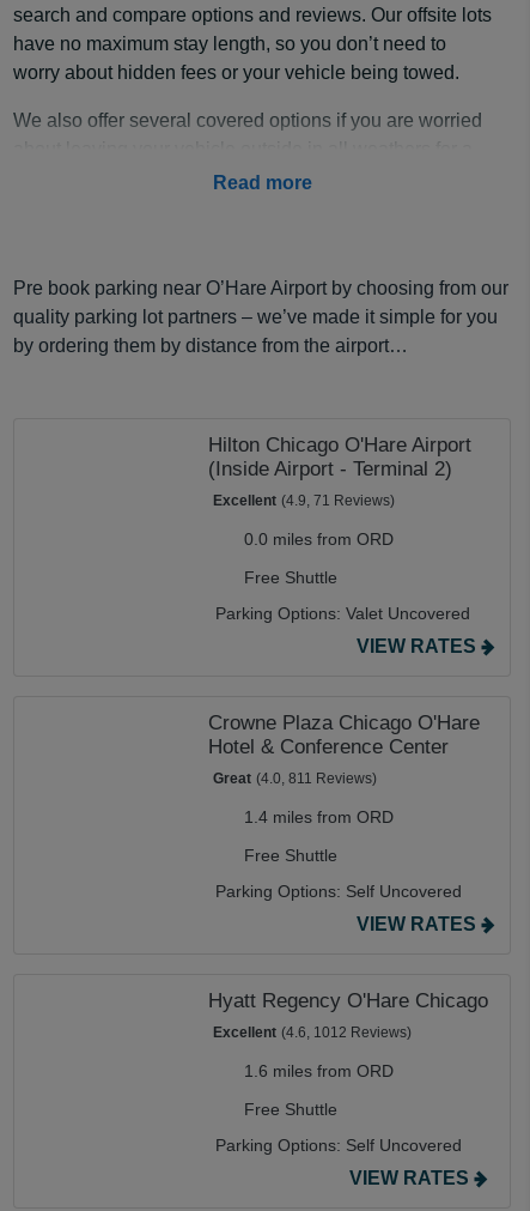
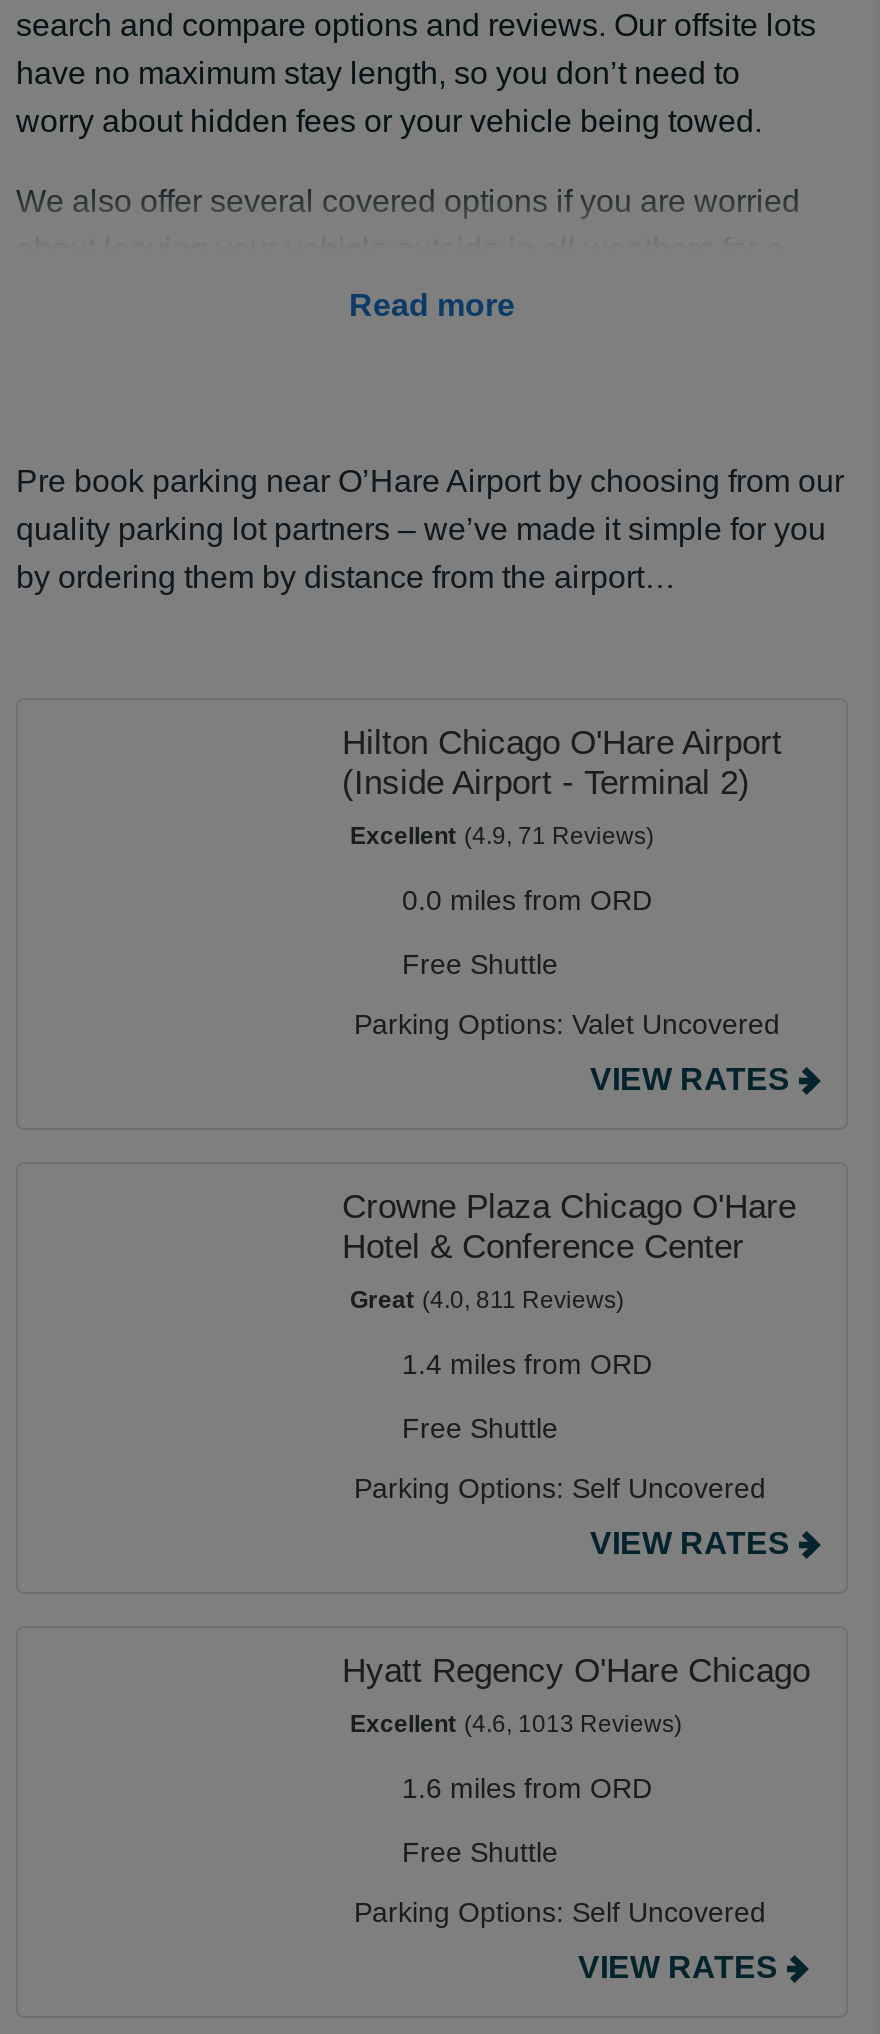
- Excellent (4.6, 1012 Reviews)
+ Excellent (4.6, 1013 Reviews)
